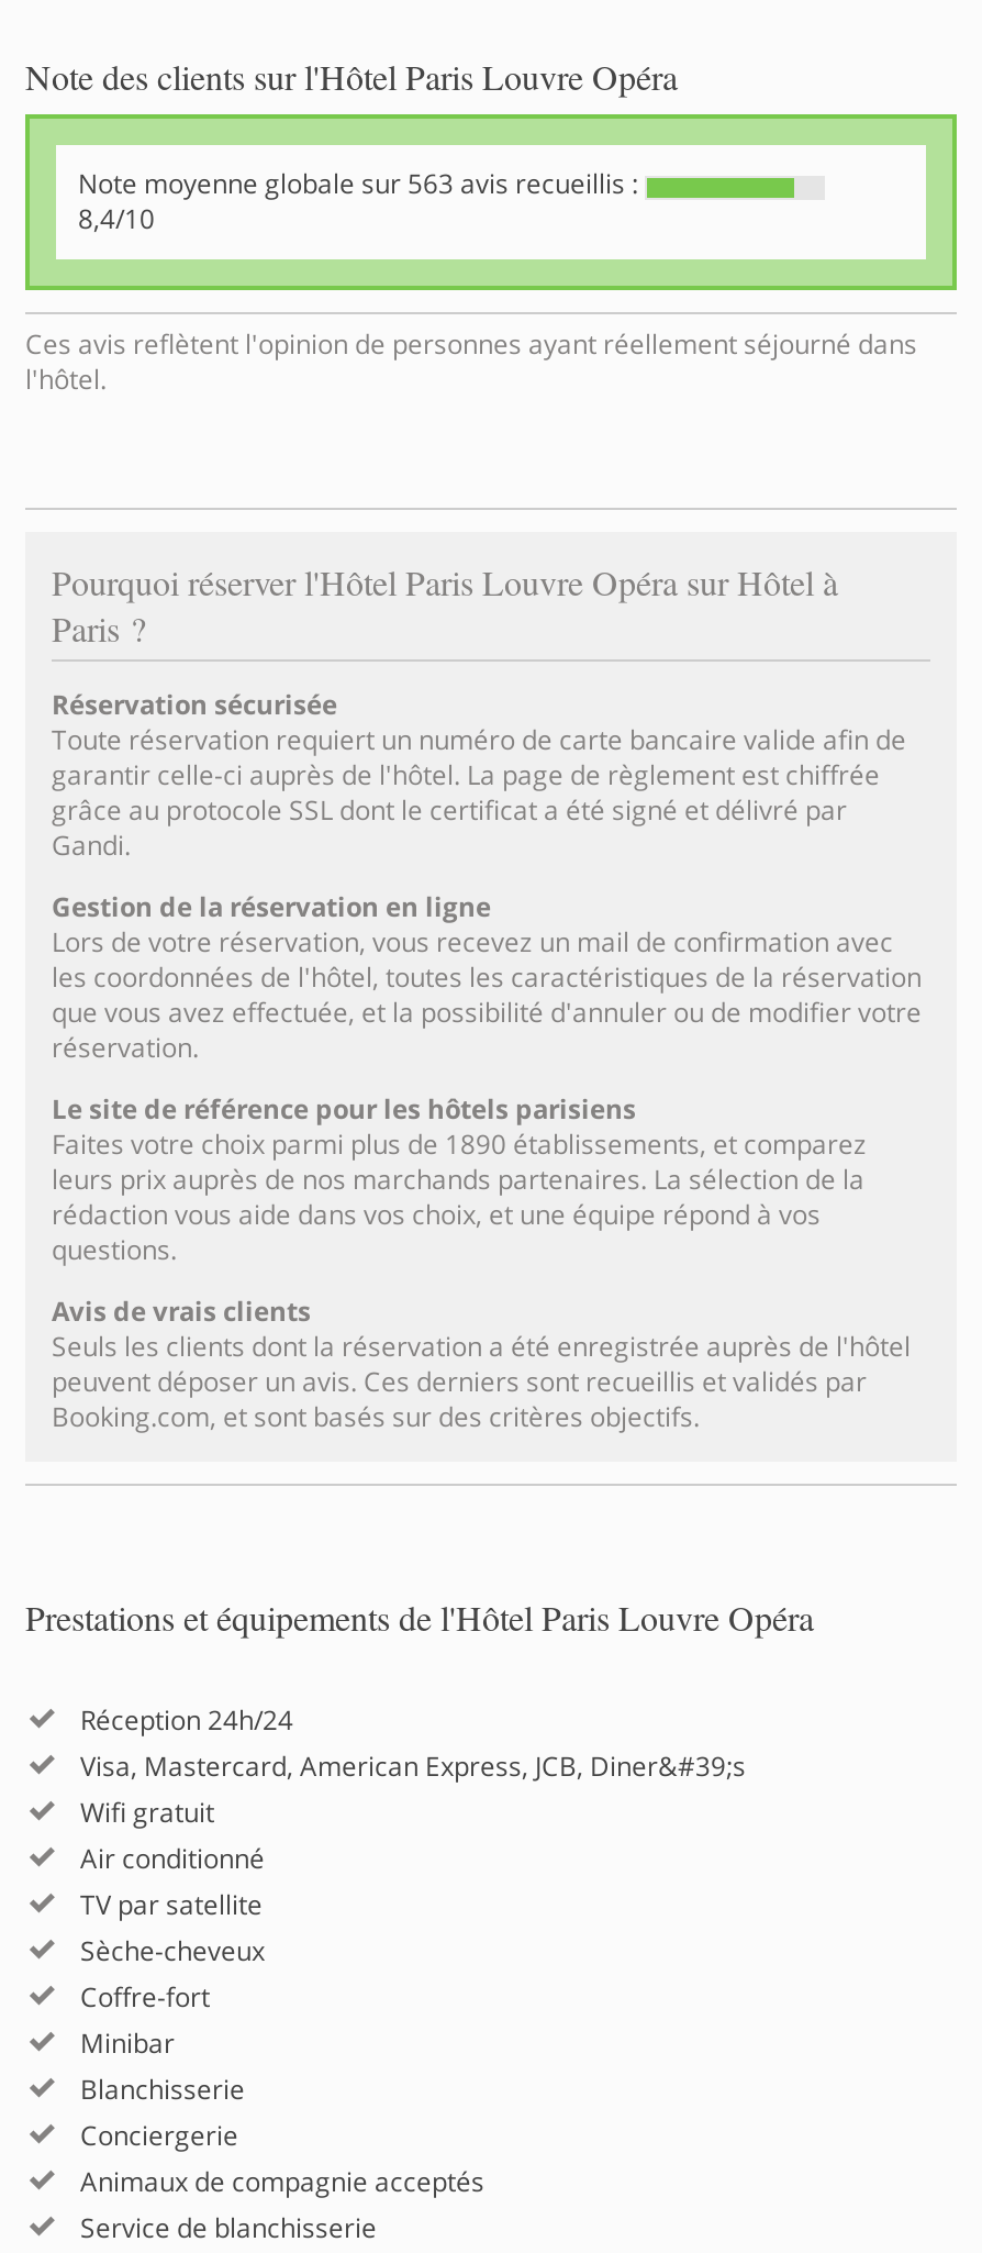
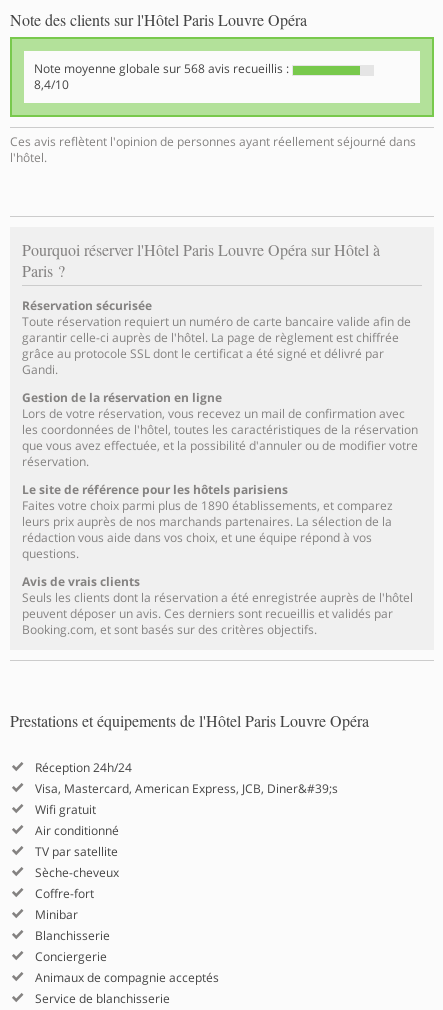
- Note moyenne globale sur 563 avis recueillis :
+ Note moyenne globale sur 568 avis recueillis :
